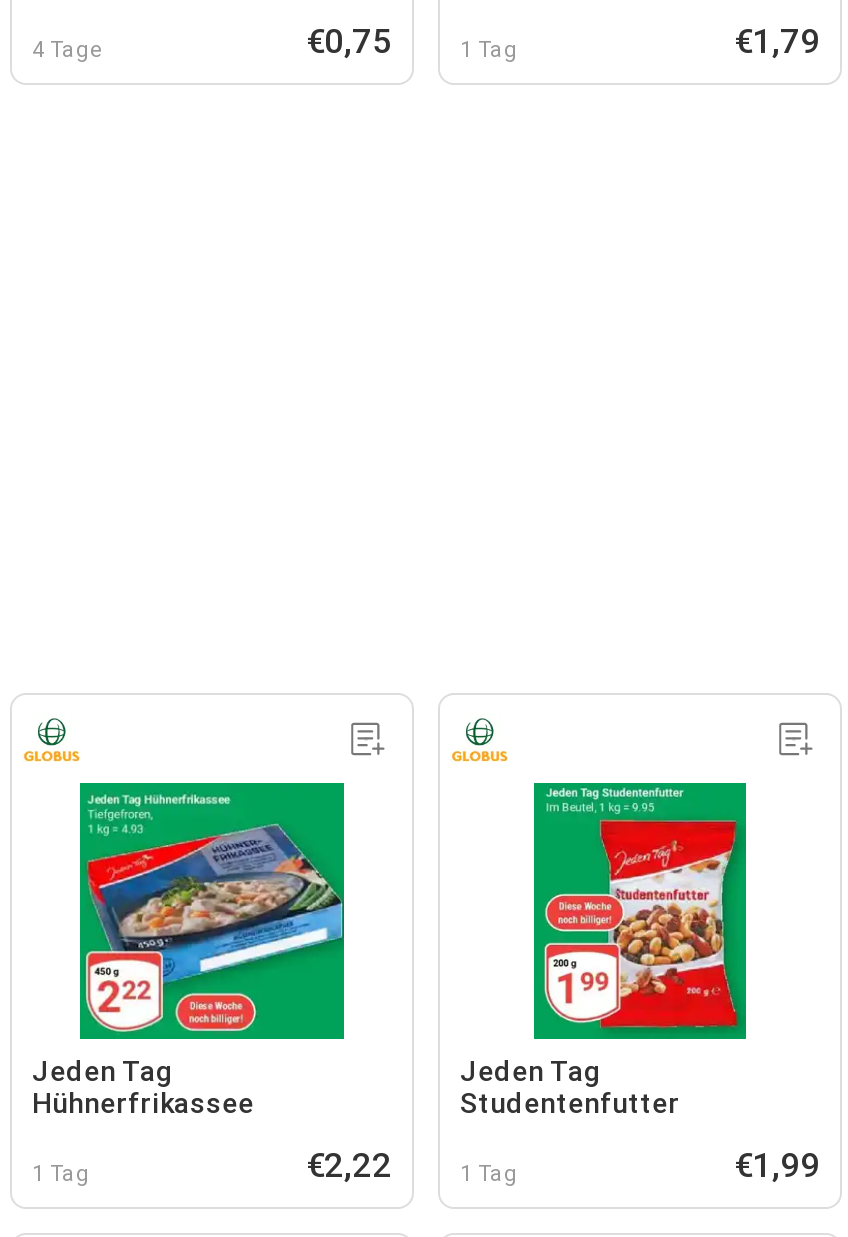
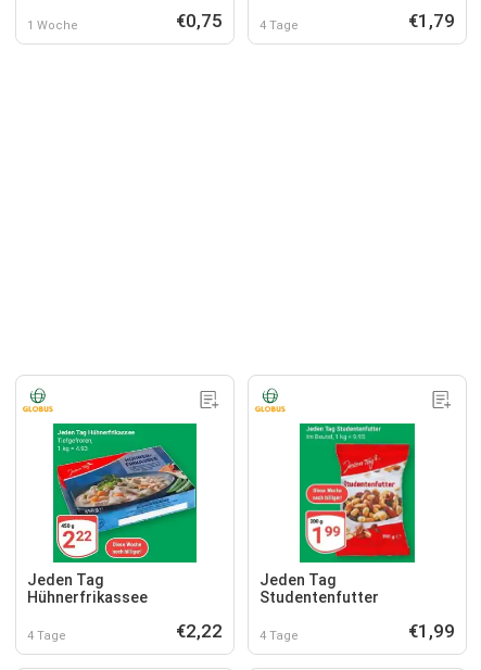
- 4 Tage
+ 1 Woche

- 1 Tag
+ 4 Tage

- 1 Tag
+ 4 Tage

- 1 Tag
+ 4 Tage
